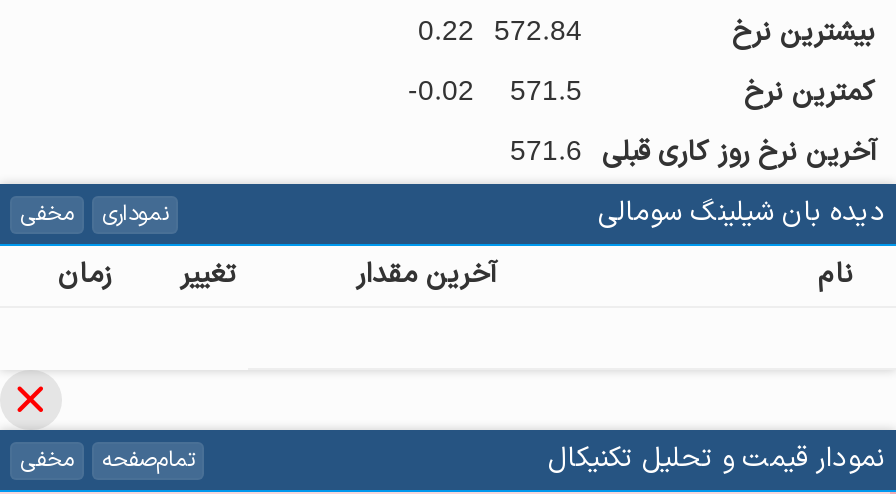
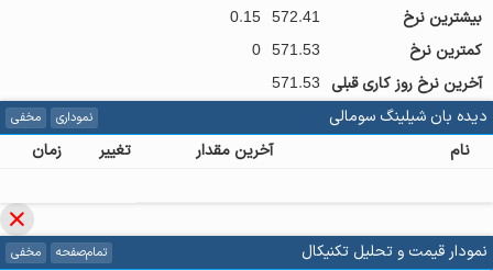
- 0.22
+ 0.15

- 572.84
+ 572.41

- -0.02
+ 0

- 571.5
+ 571.53

- آخرین نرخ روز کاری قبلی 571.6
+ آخرین نرخ روز کاری قبلی 571.53
